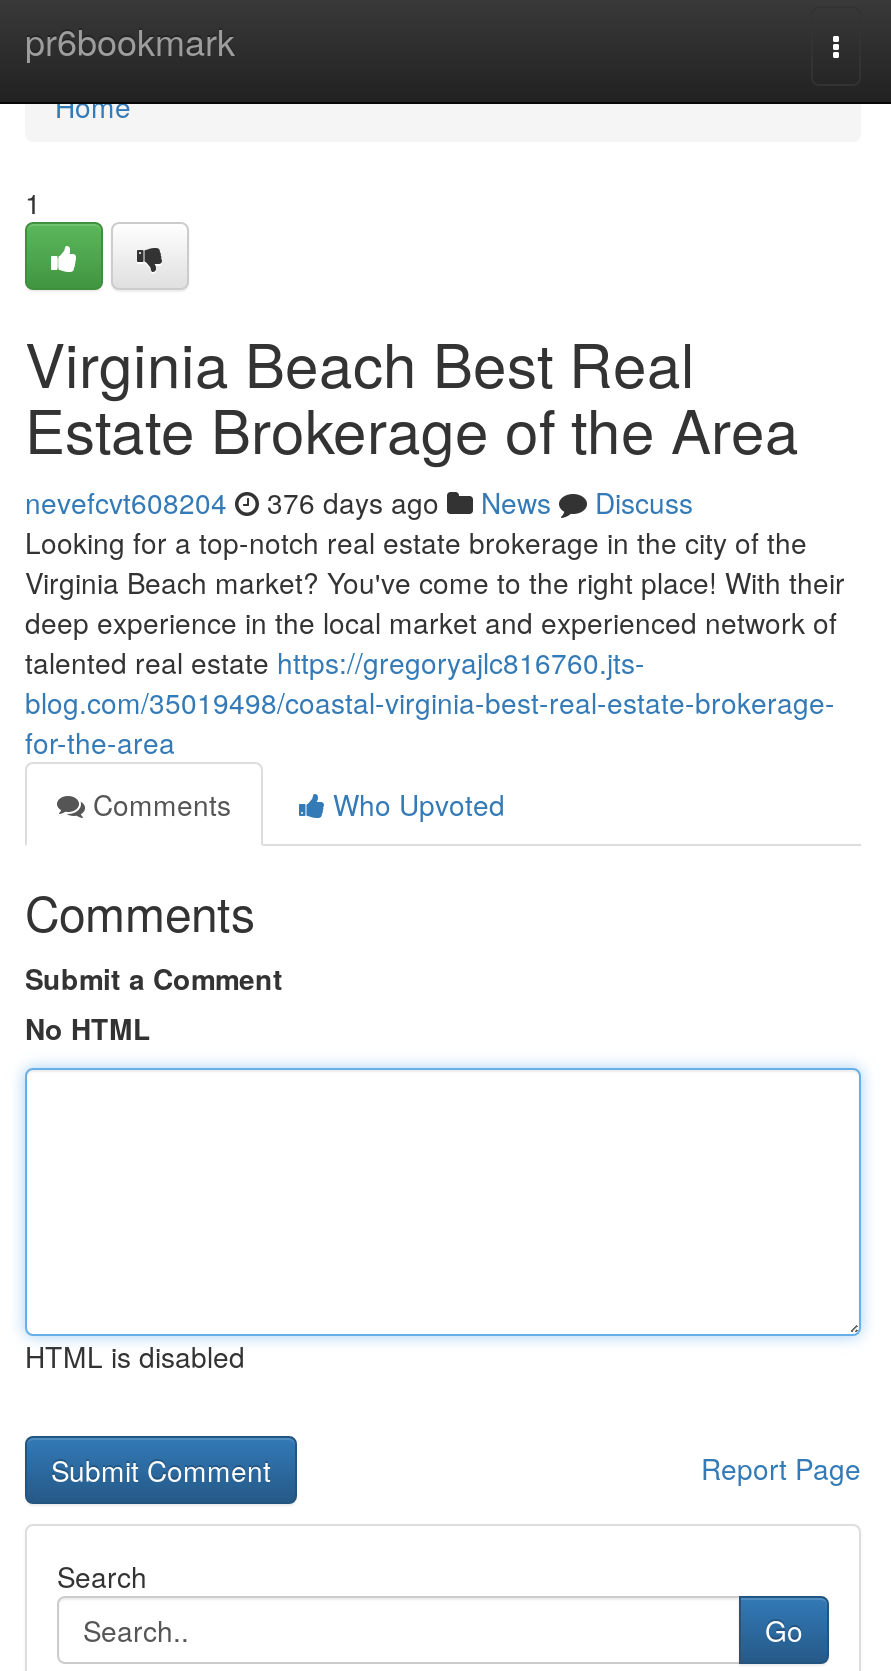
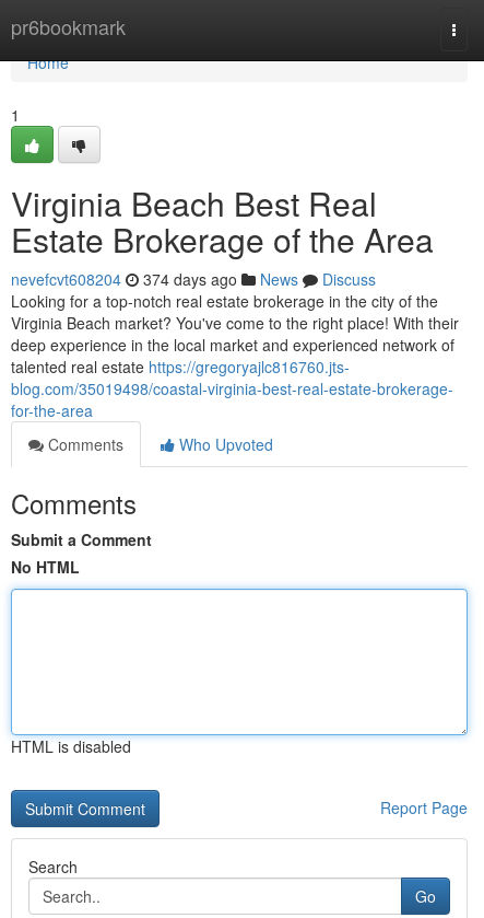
- nevefcvt608204 376 days ago News Discuss
+ nevefcvt608204 374 days ago News Discuss
